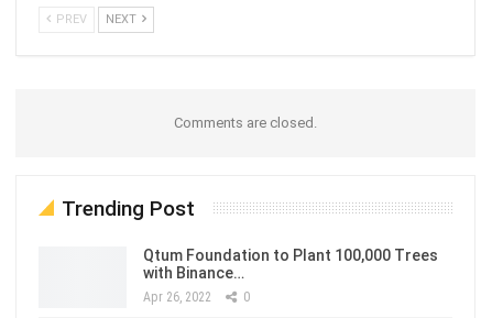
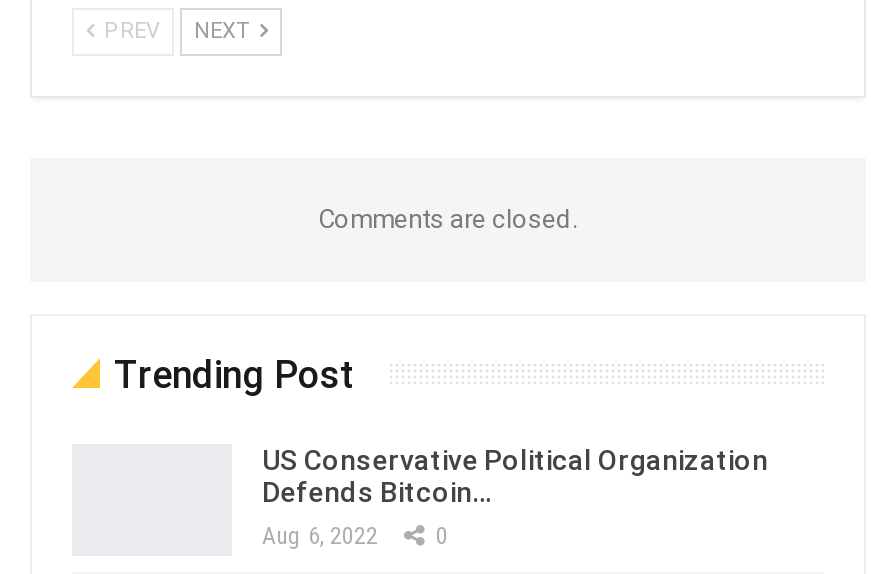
- Qtum Foundation to Plant 100,000 Trees
- with Binance…
- Apr 26, 2022
+ US Conservative Political Organization
+ Defends Bitcoin…
+ Aug 6, 2022
